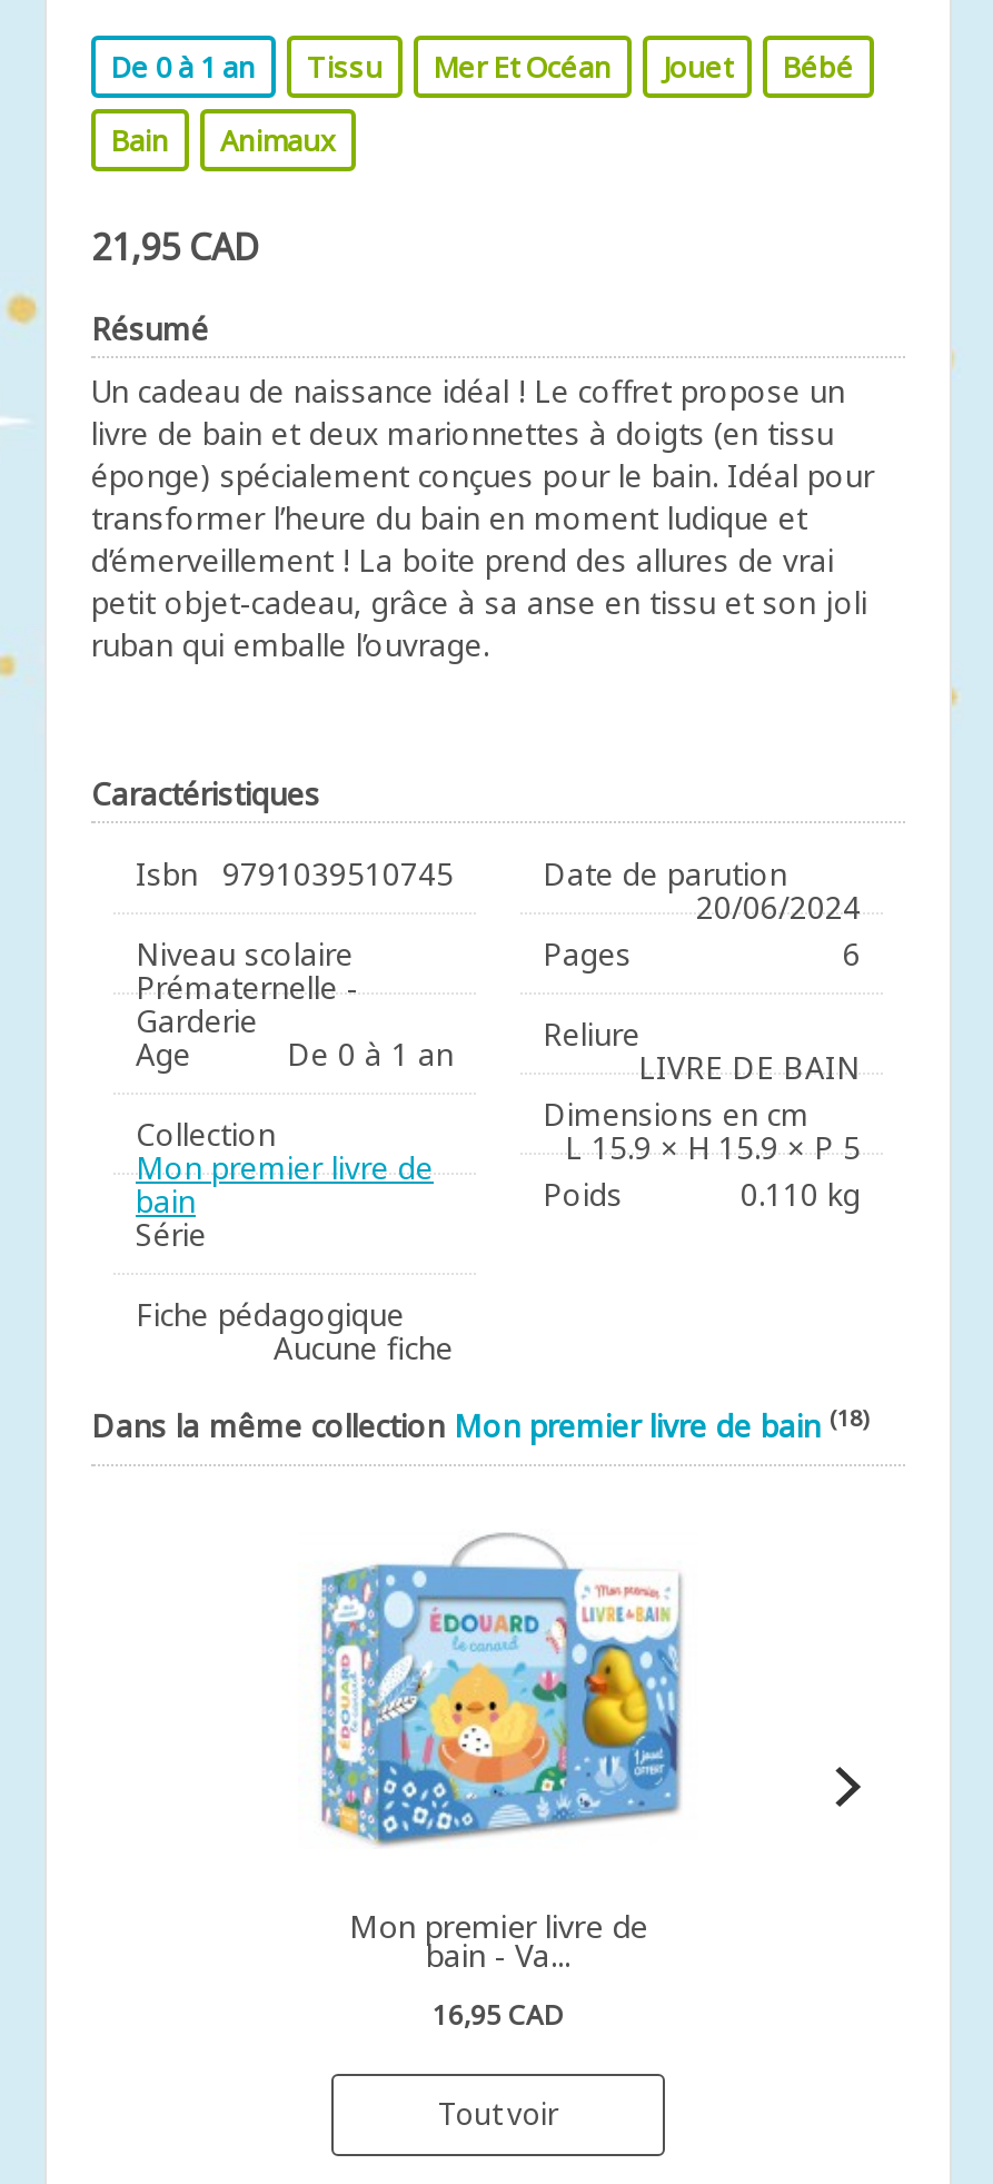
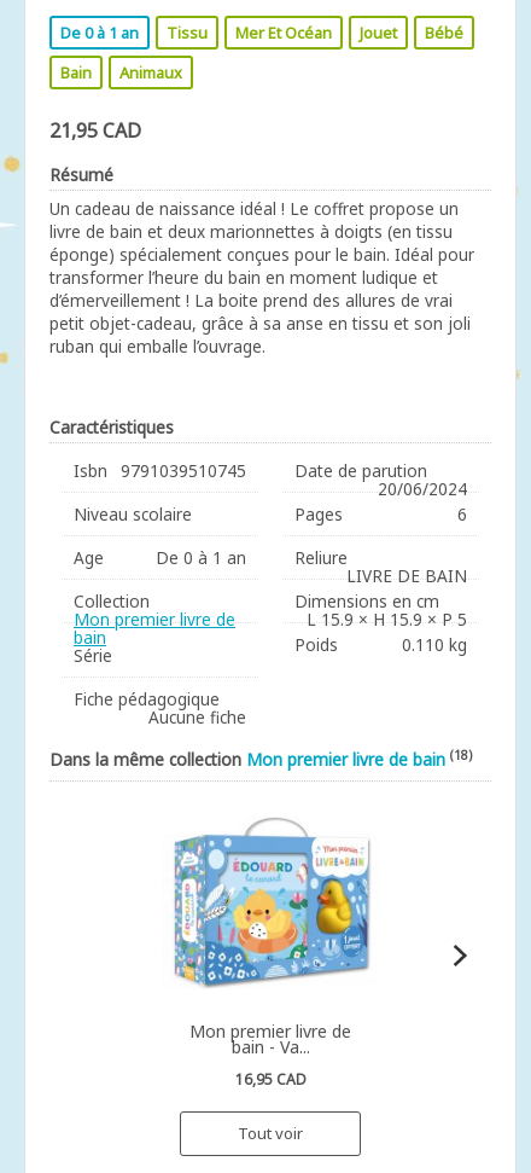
- Prématernelle -
- Garderie
